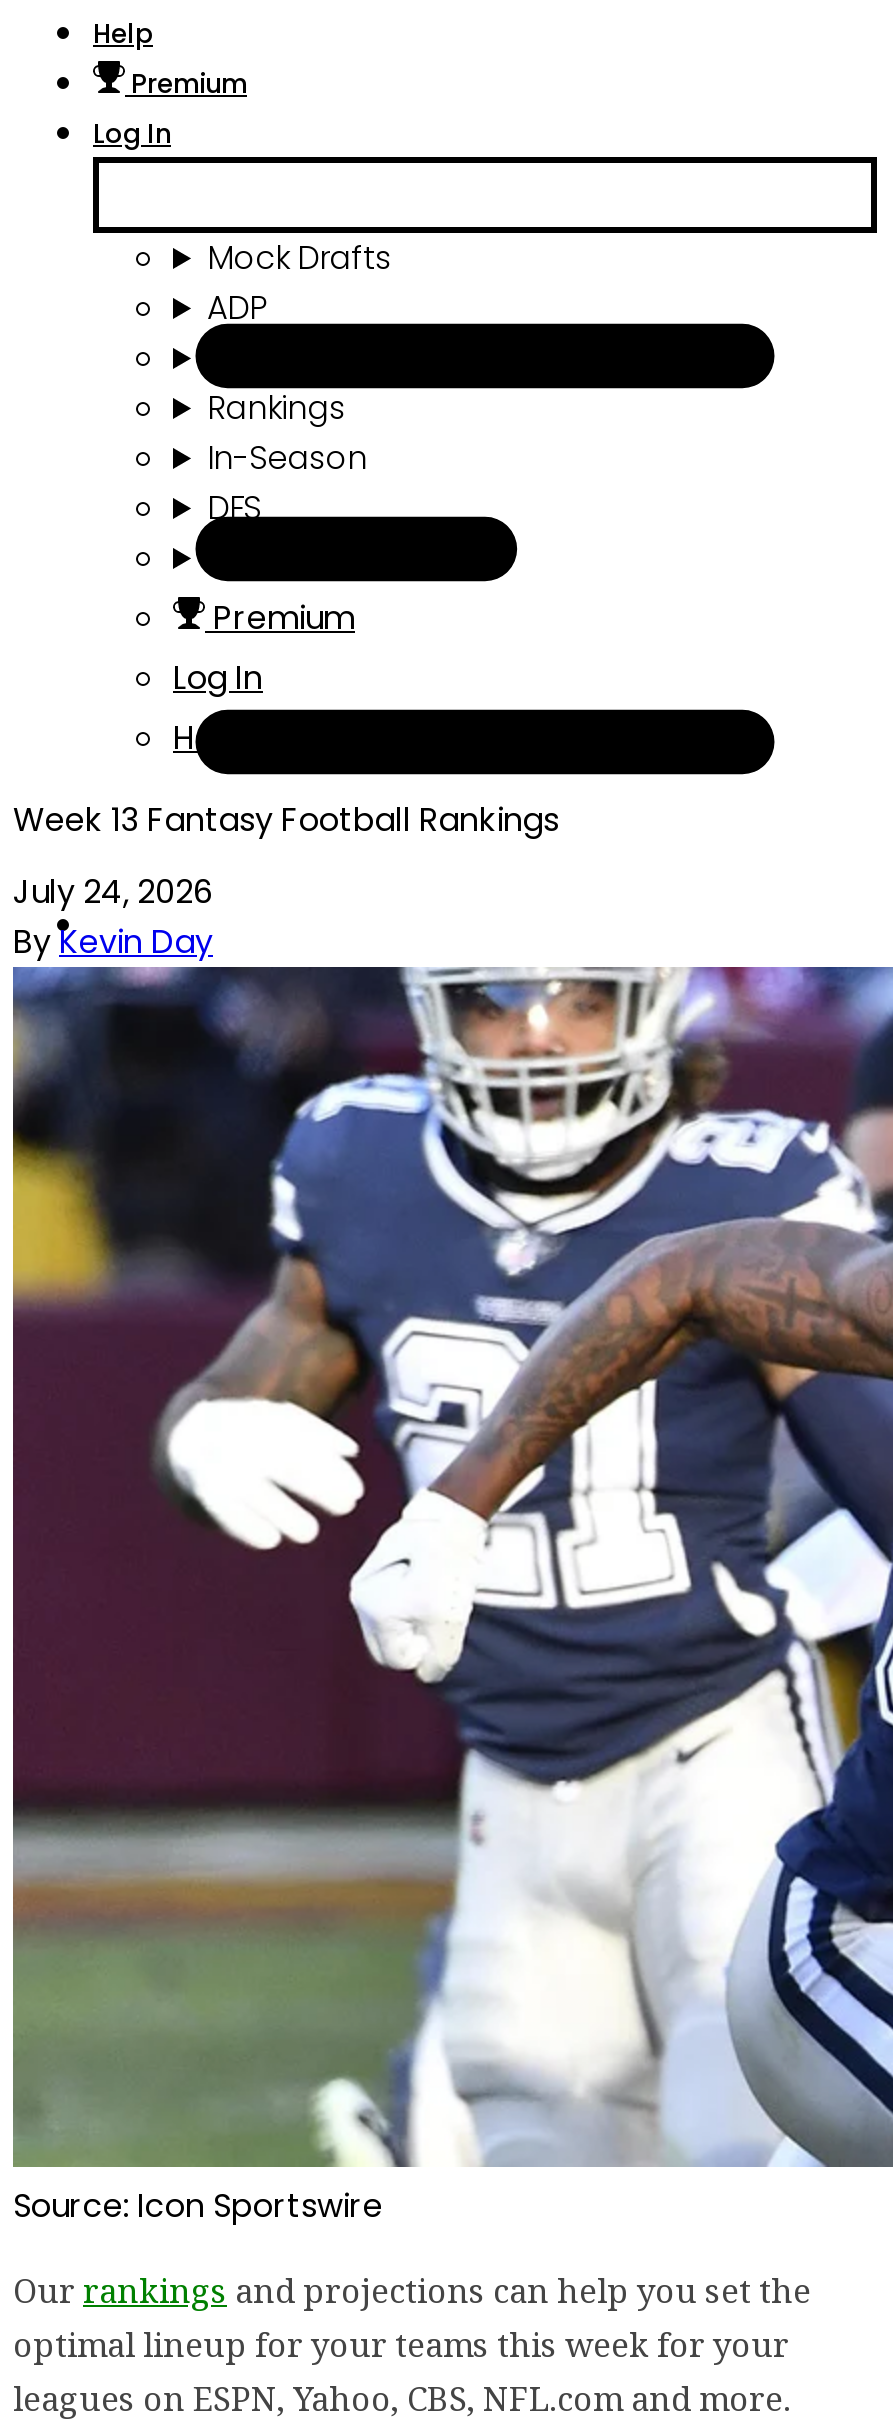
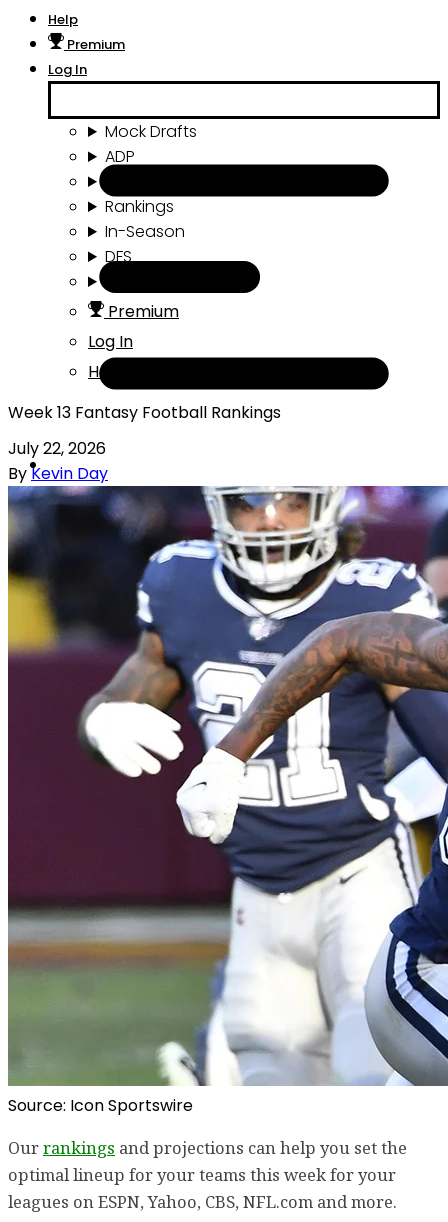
- July 24, 2026
+ July 22, 2026
